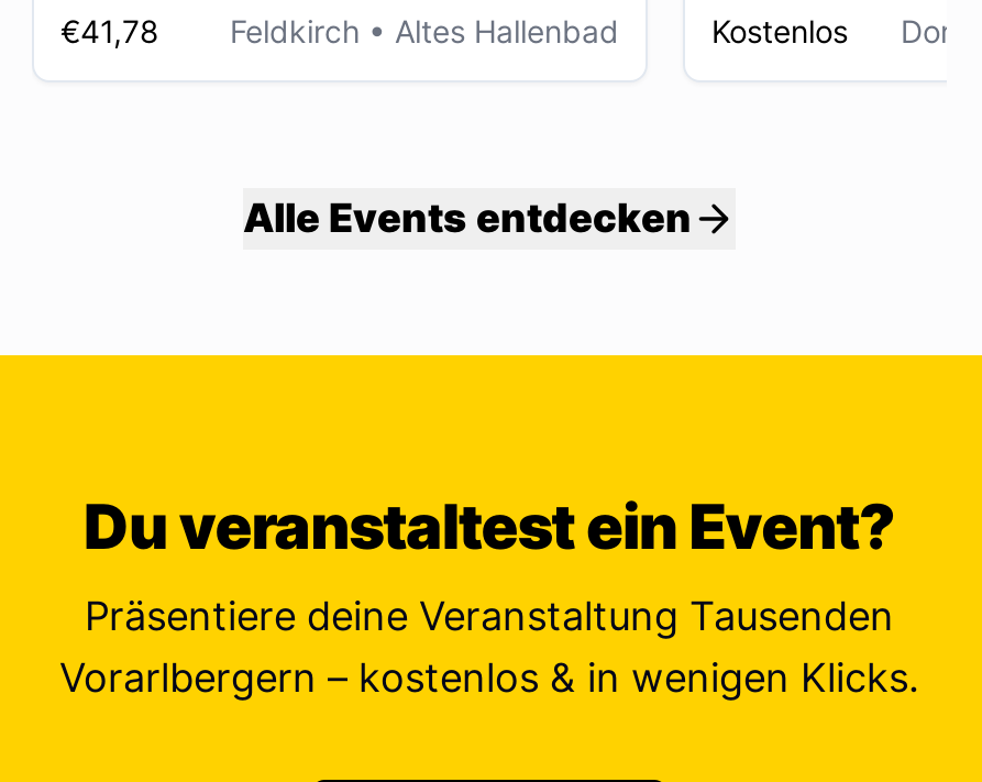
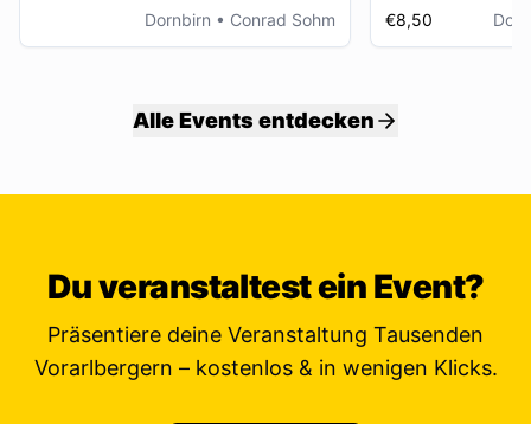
- €41,78
- Feldkirch • Altes Hallenbad
+ Dornbirn • Conrad Sohm

- Kostenlos
+ €8,50
